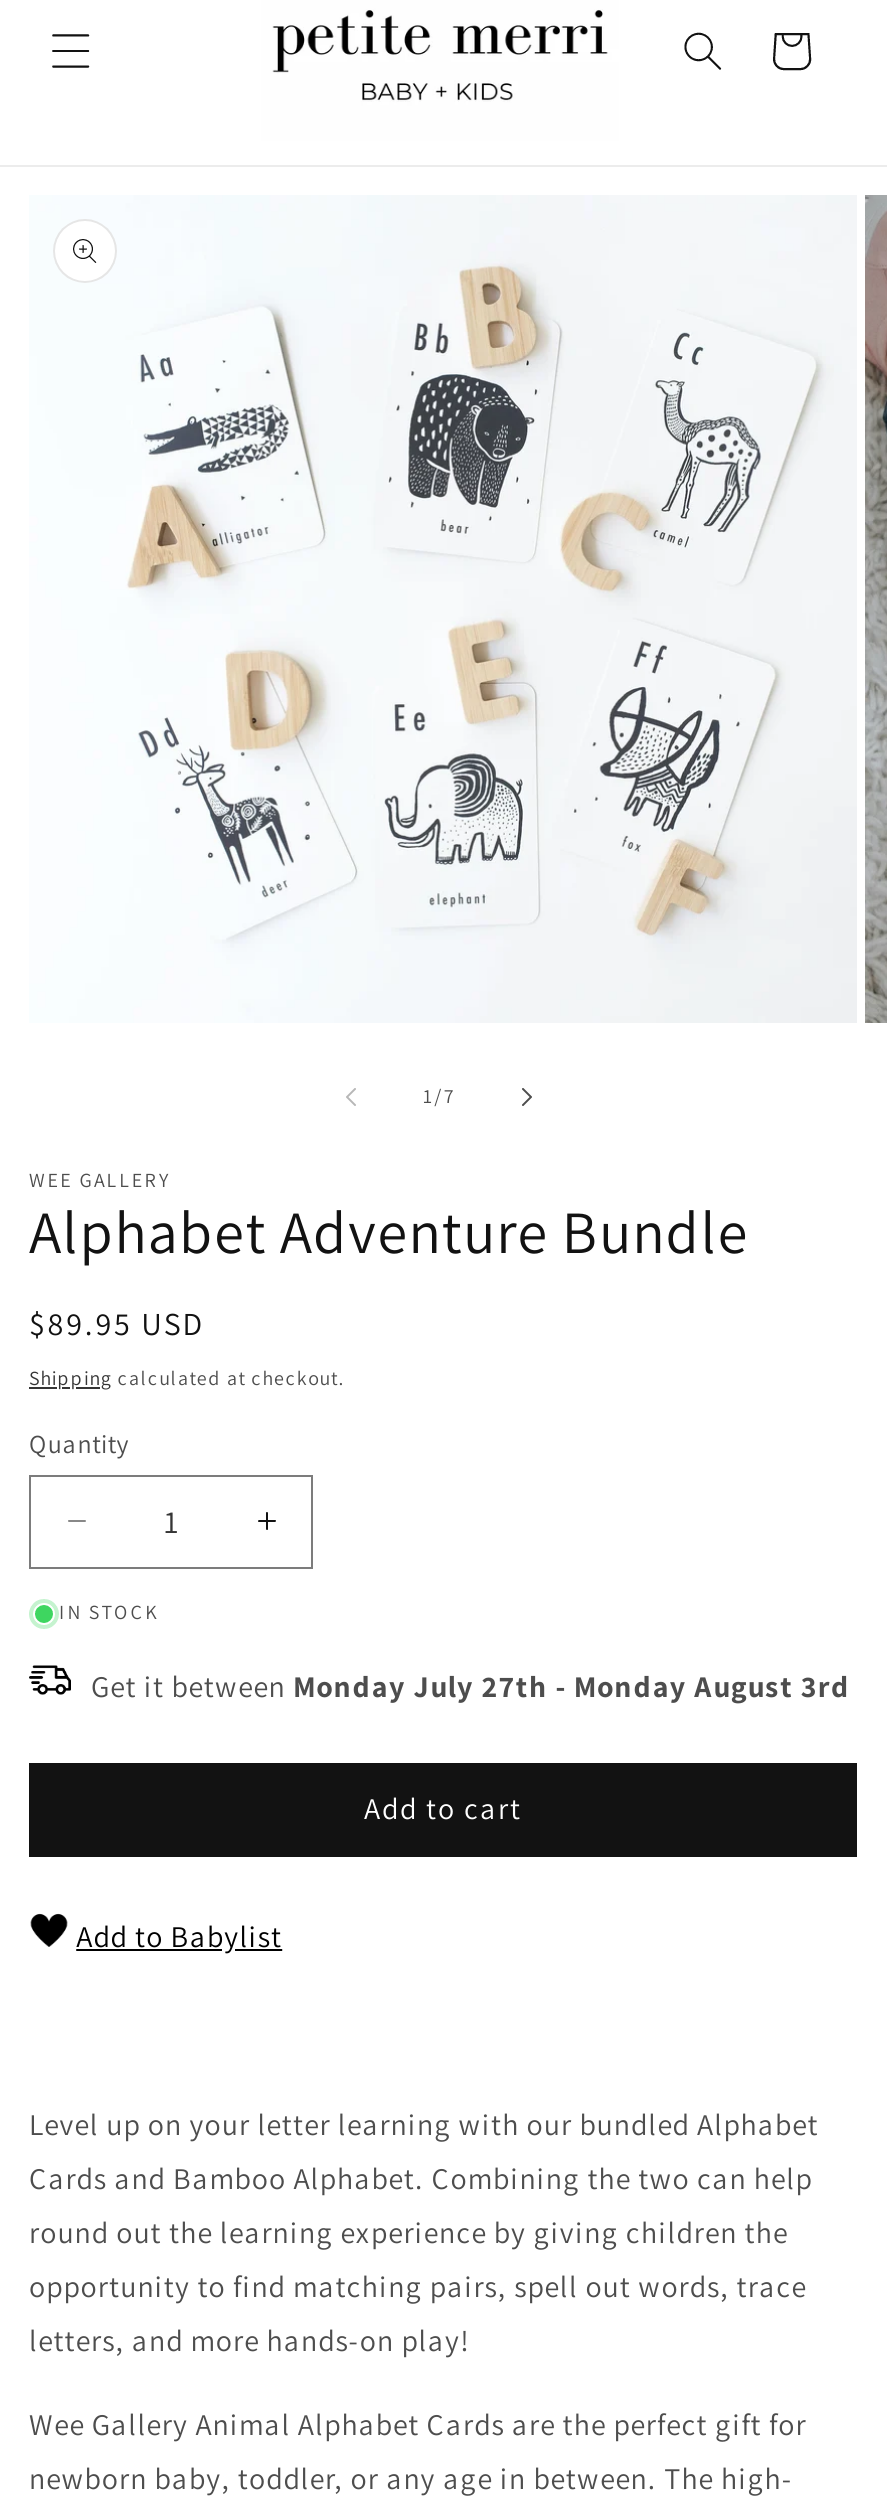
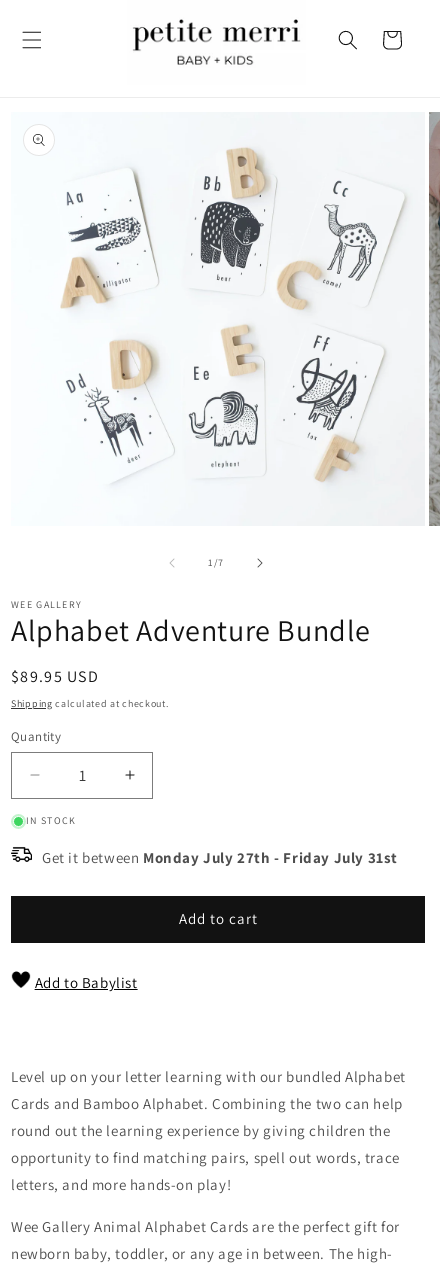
- Get it between Monday July 27th - Monday August 3rd
+ Get it between Monday July 27th - Friday July 31st
